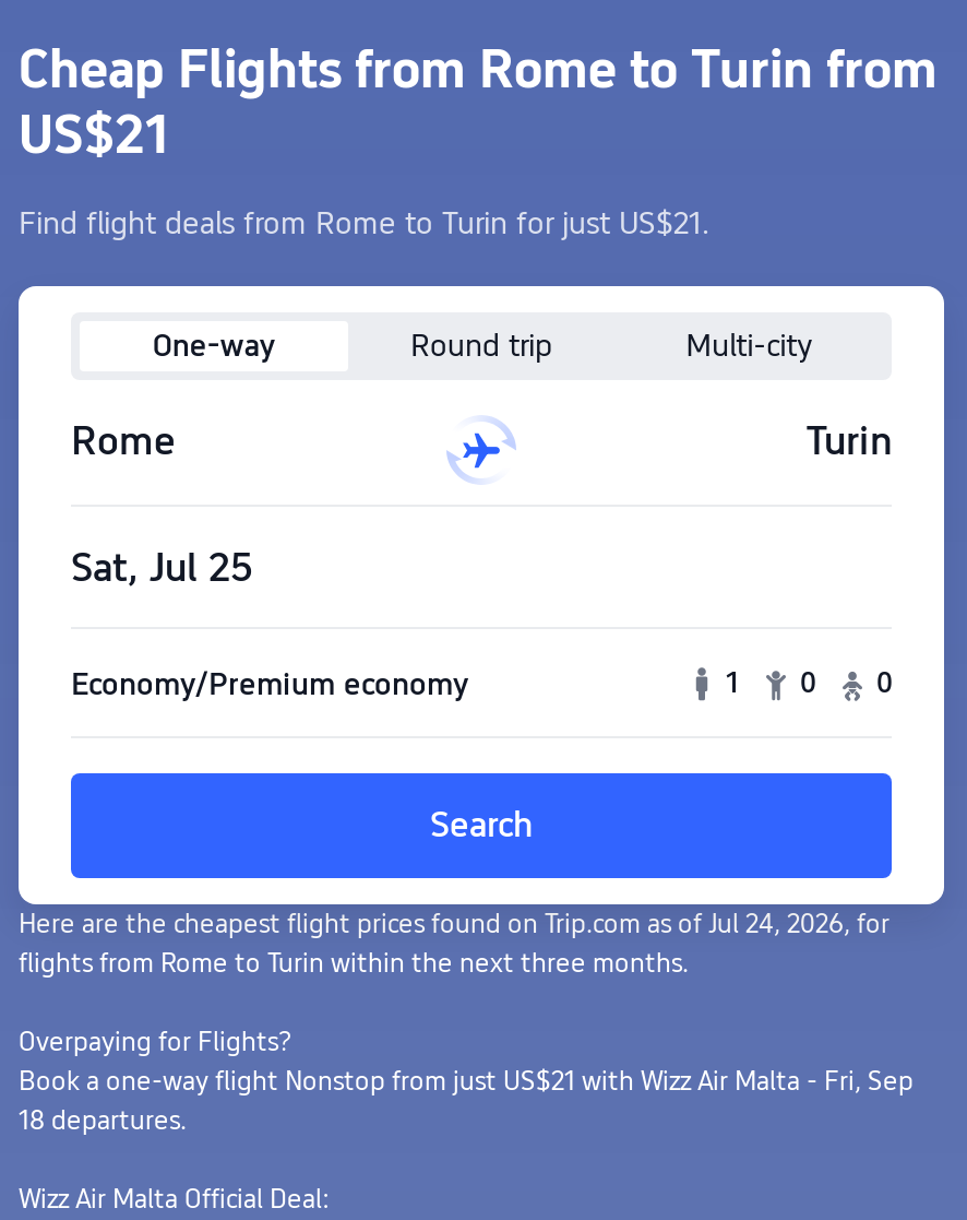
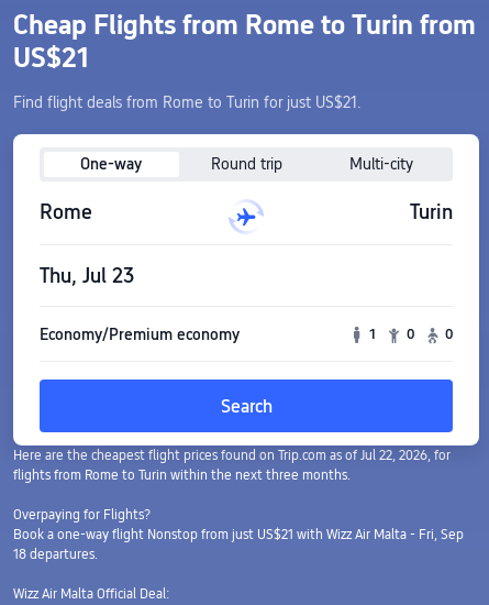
- Sat, Jul 25
+ Thu, Jul 23

- Here are the cheapest flight prices found on Trip.com as of Jul 24, 2026, for
+ Here are the cheapest flight prices found on Trip.com as of Jul 22, 2026, for
